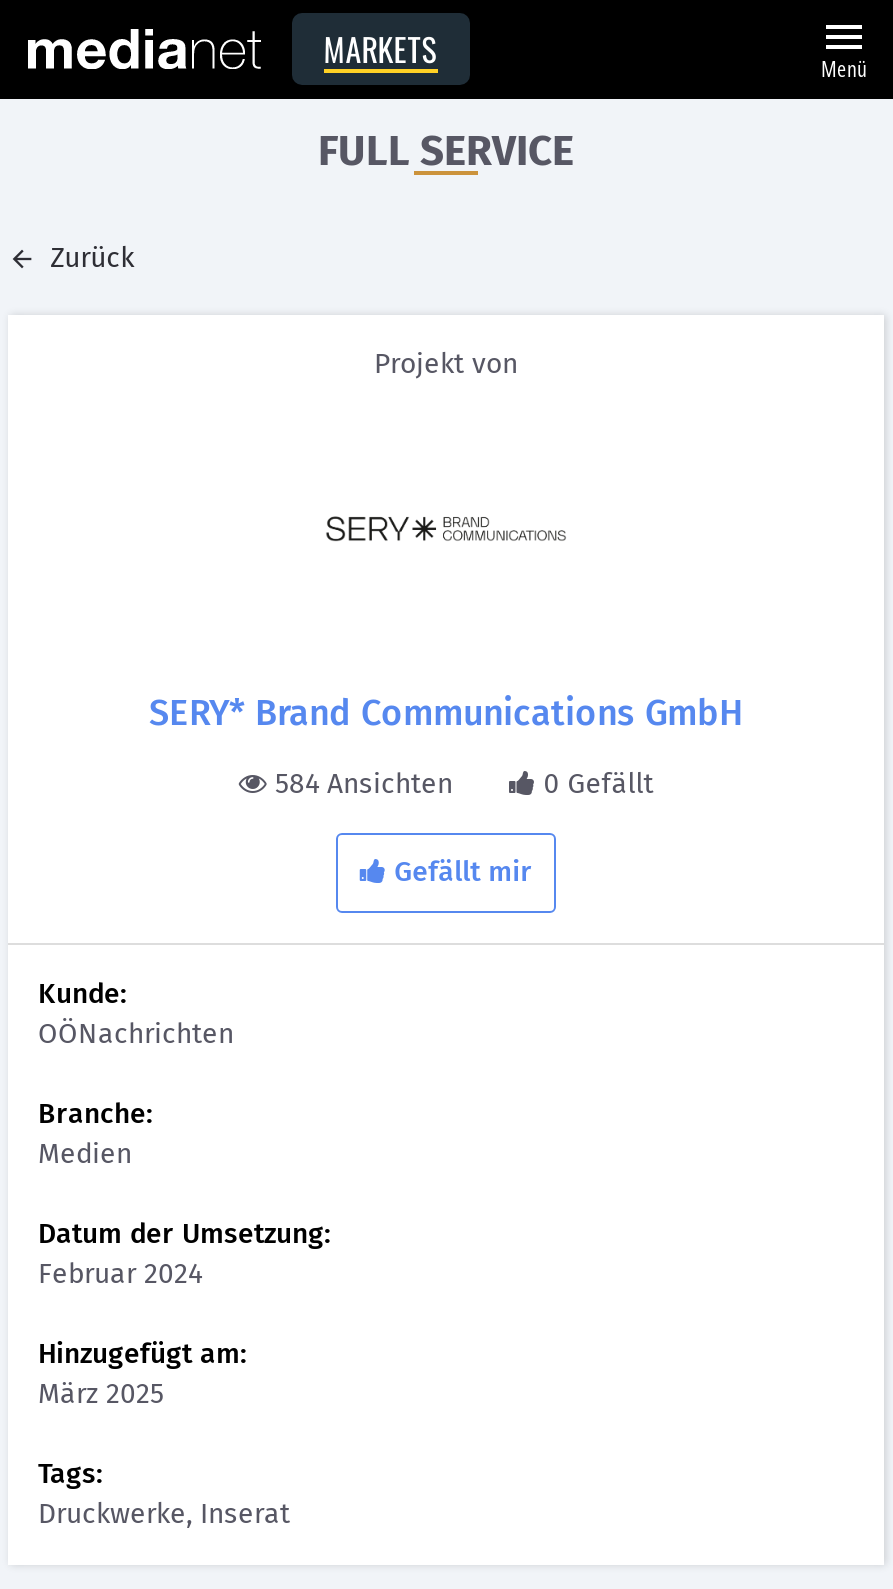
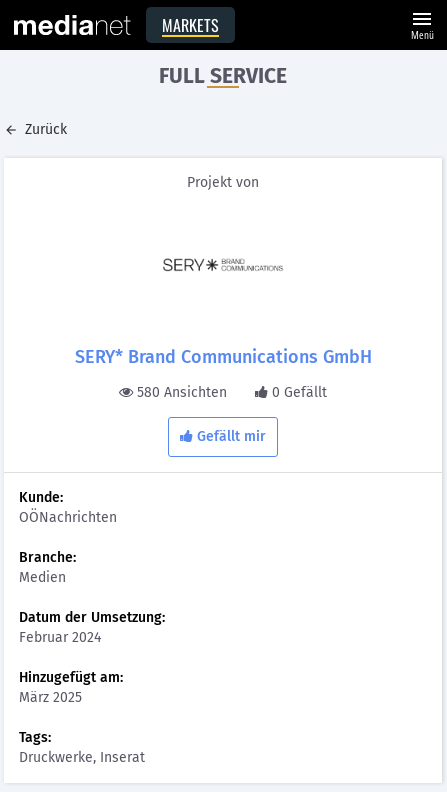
- 584 Ansichten
+ 580 Ansichten
